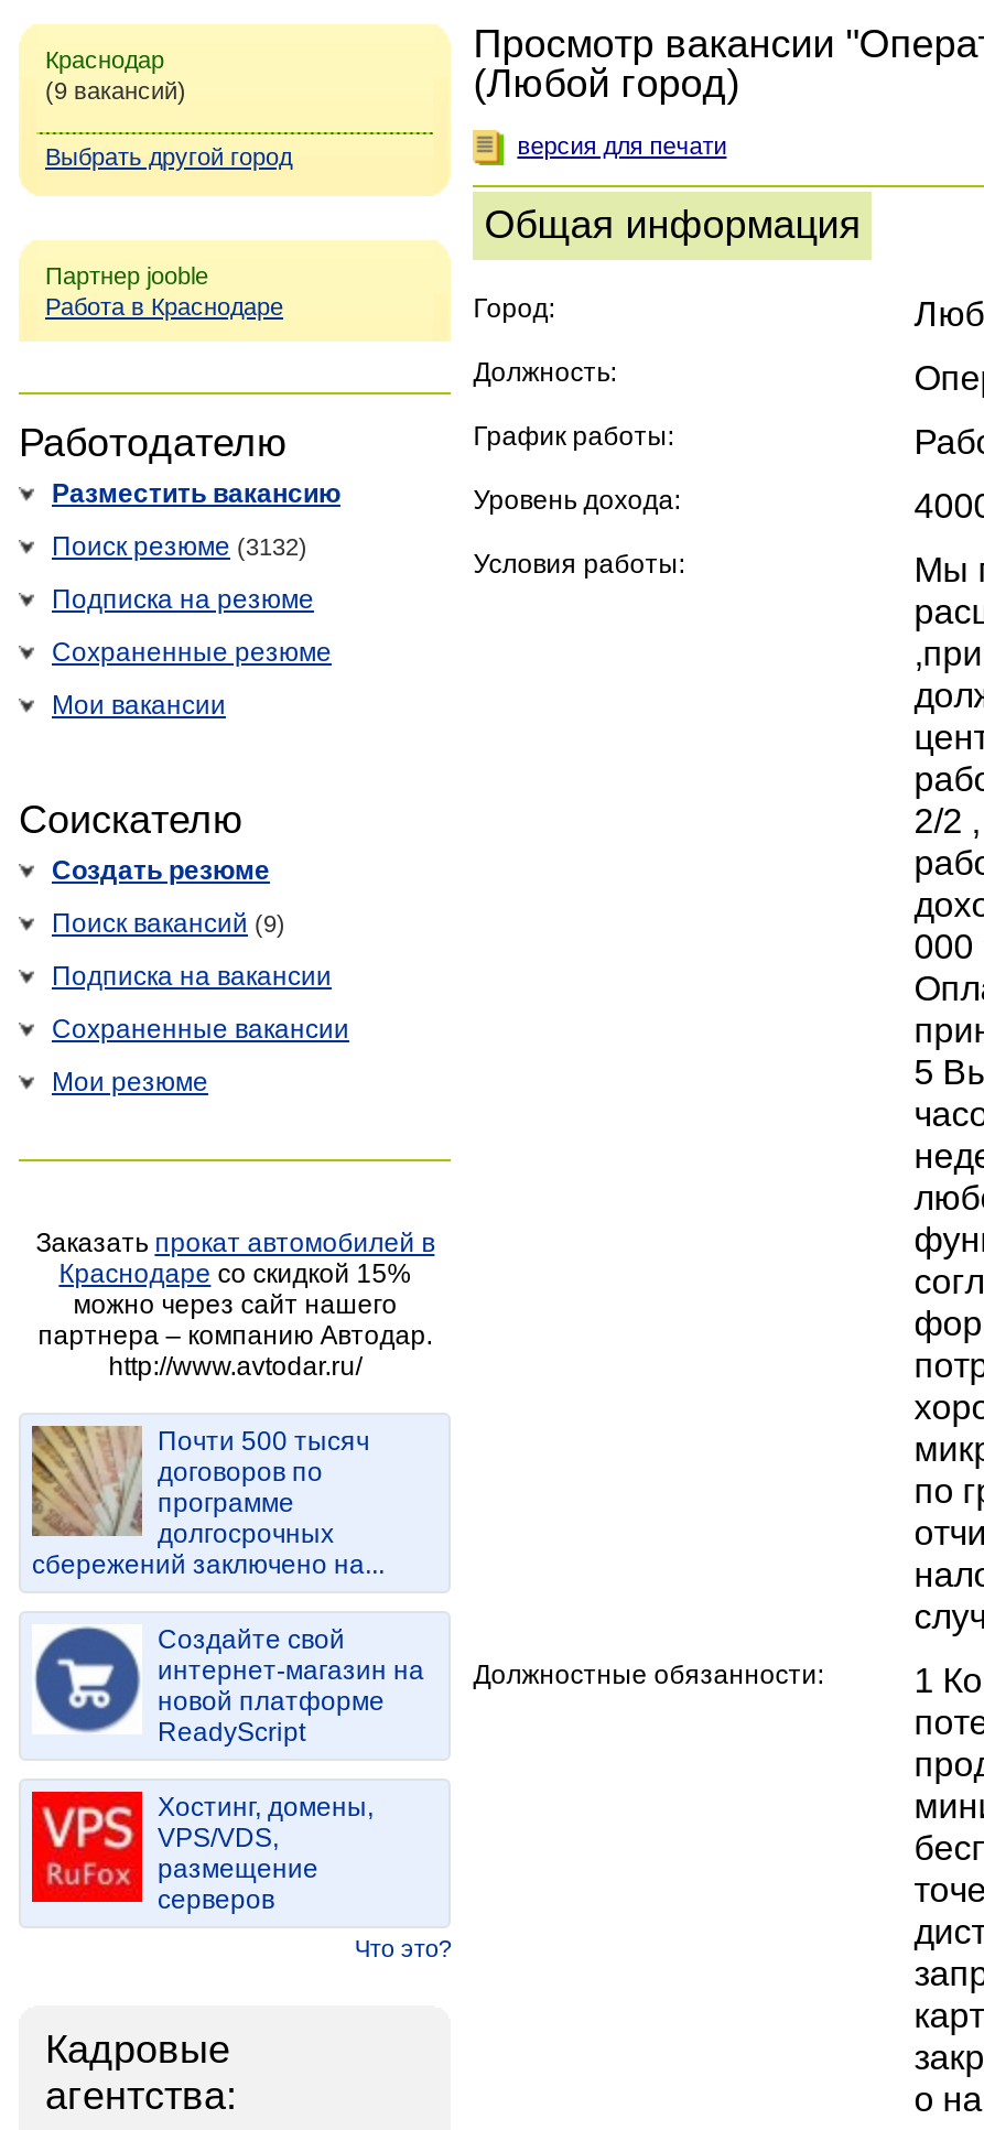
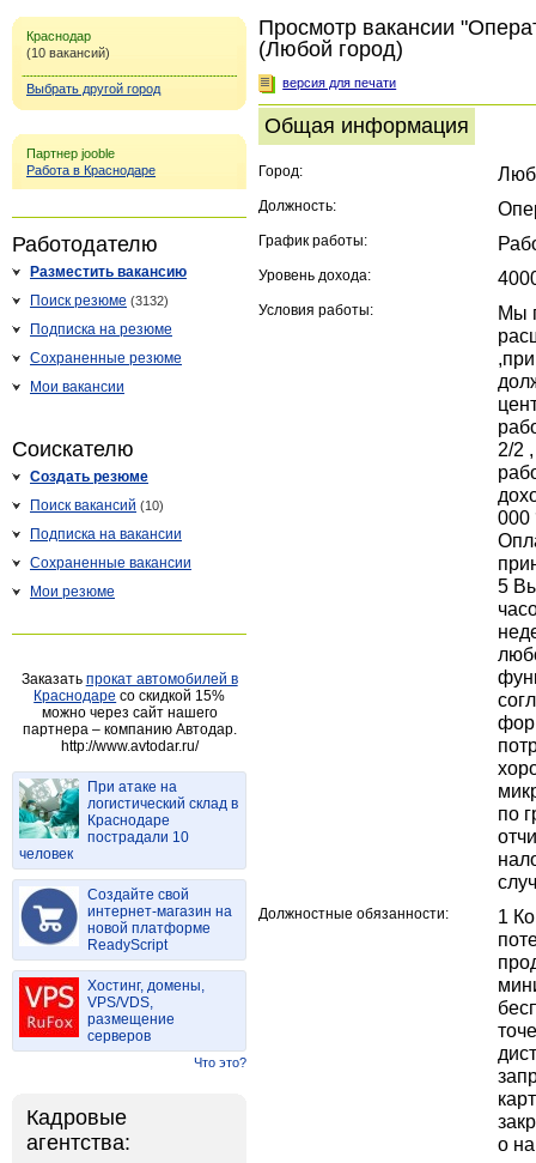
- (9 вакансий)
+ (10 вакансий)

- Поиск вакансий (9)
+ Поиск вакансий (10)

- [image]
- Почти 500 тысяч
- договоров по
- программе
- долгосрочных
- сбережений заключено на...
+ [image]
+ При атаке на
+ логистический склад в
+ Краснодаре
+ пострадали 10
+ человек
